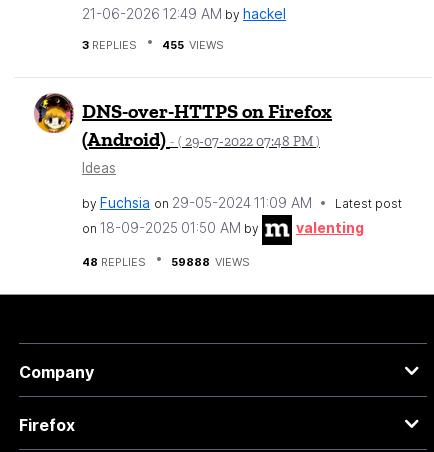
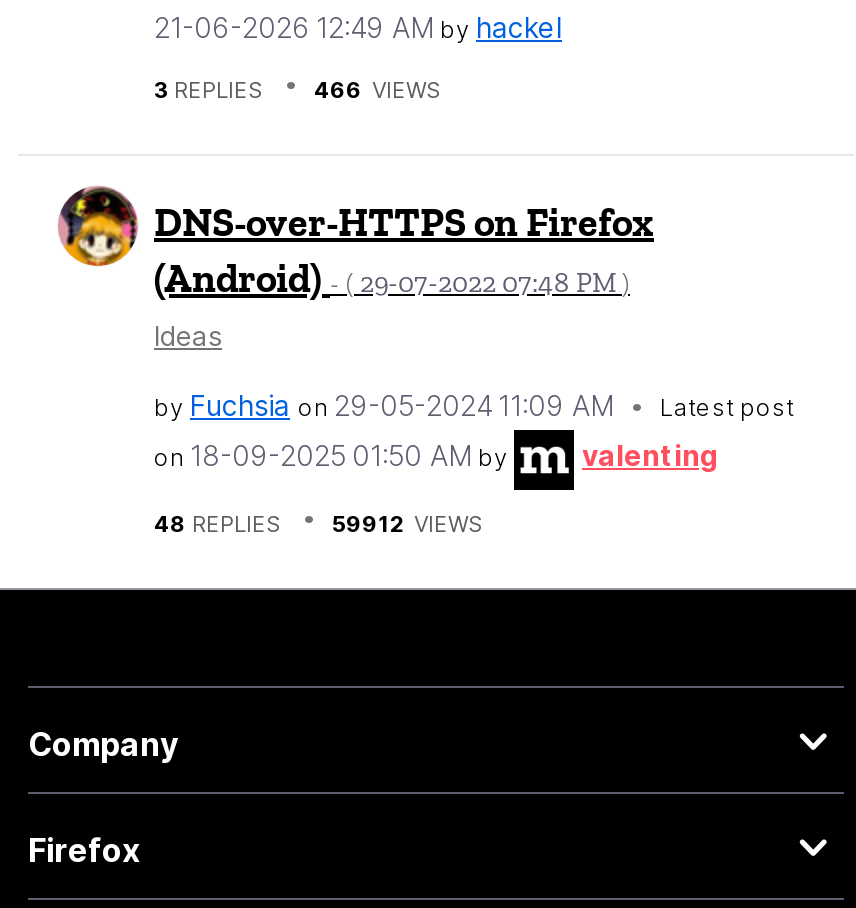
- 3 REPLIES 455 VIEWS
+ 3 REPLIES 466 VIEWS

- 48 REPLIES 59888 VIEWS
+ 48 REPLIES 59912 VIEWS
